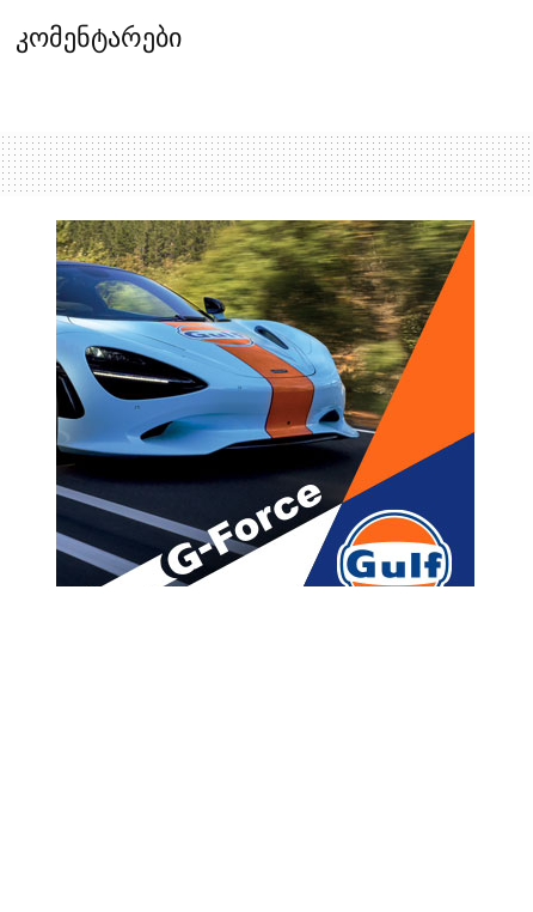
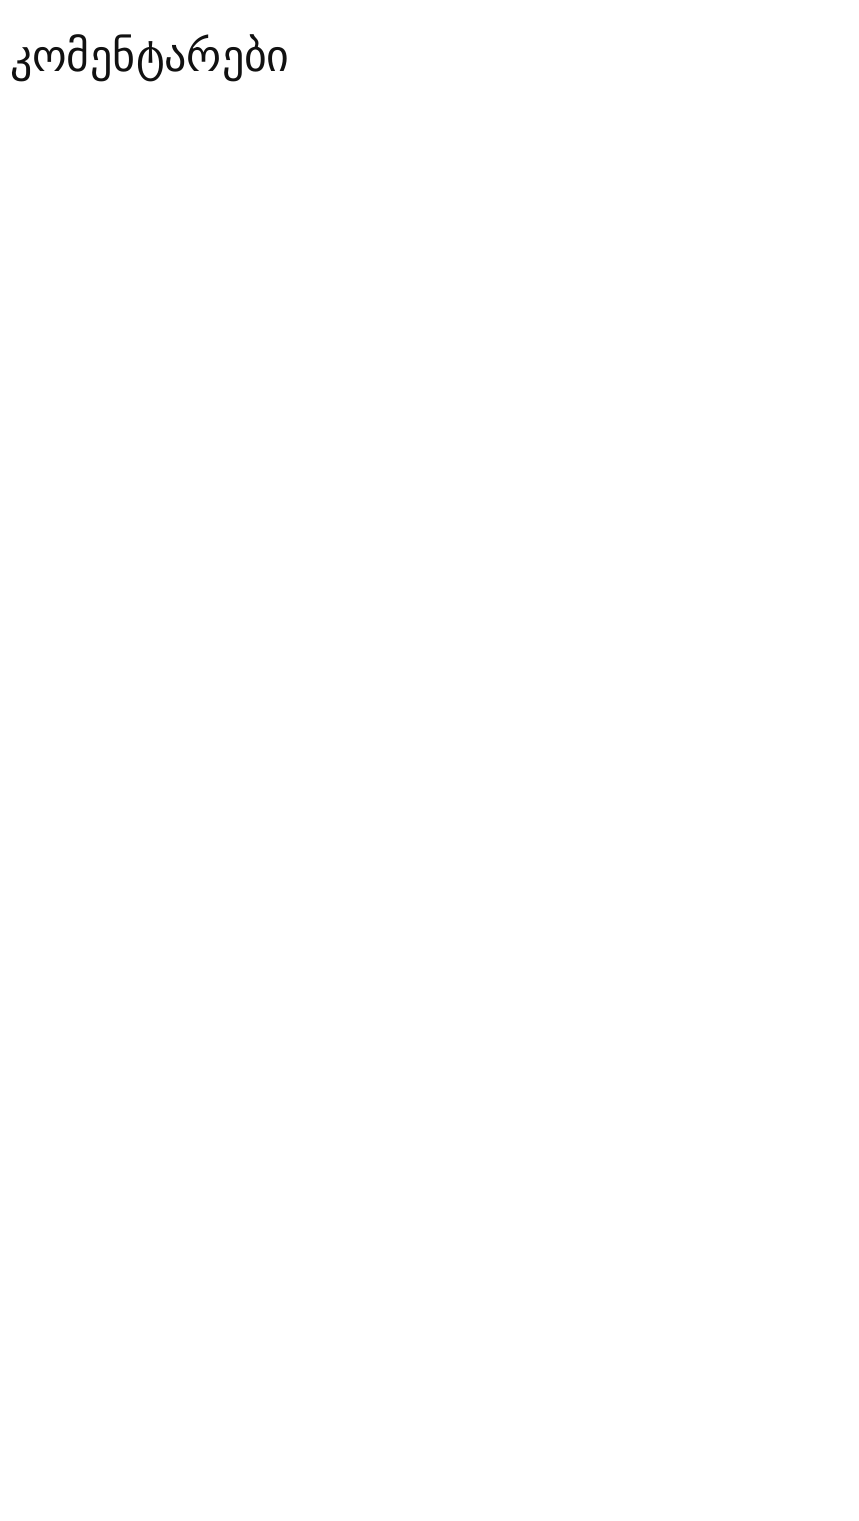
- [image]
